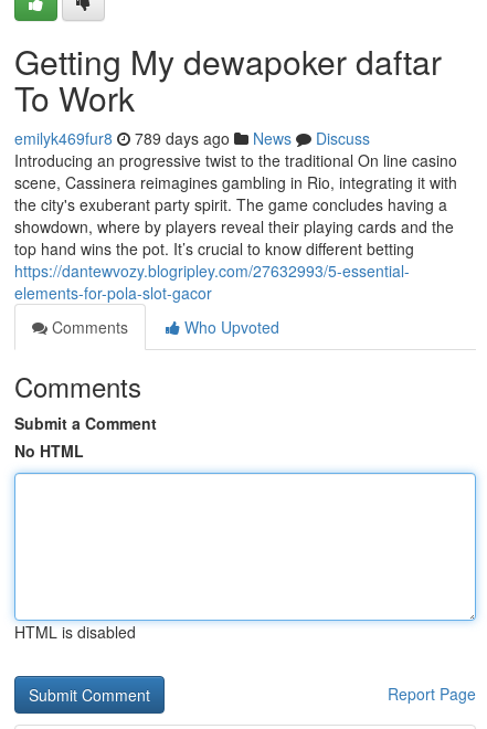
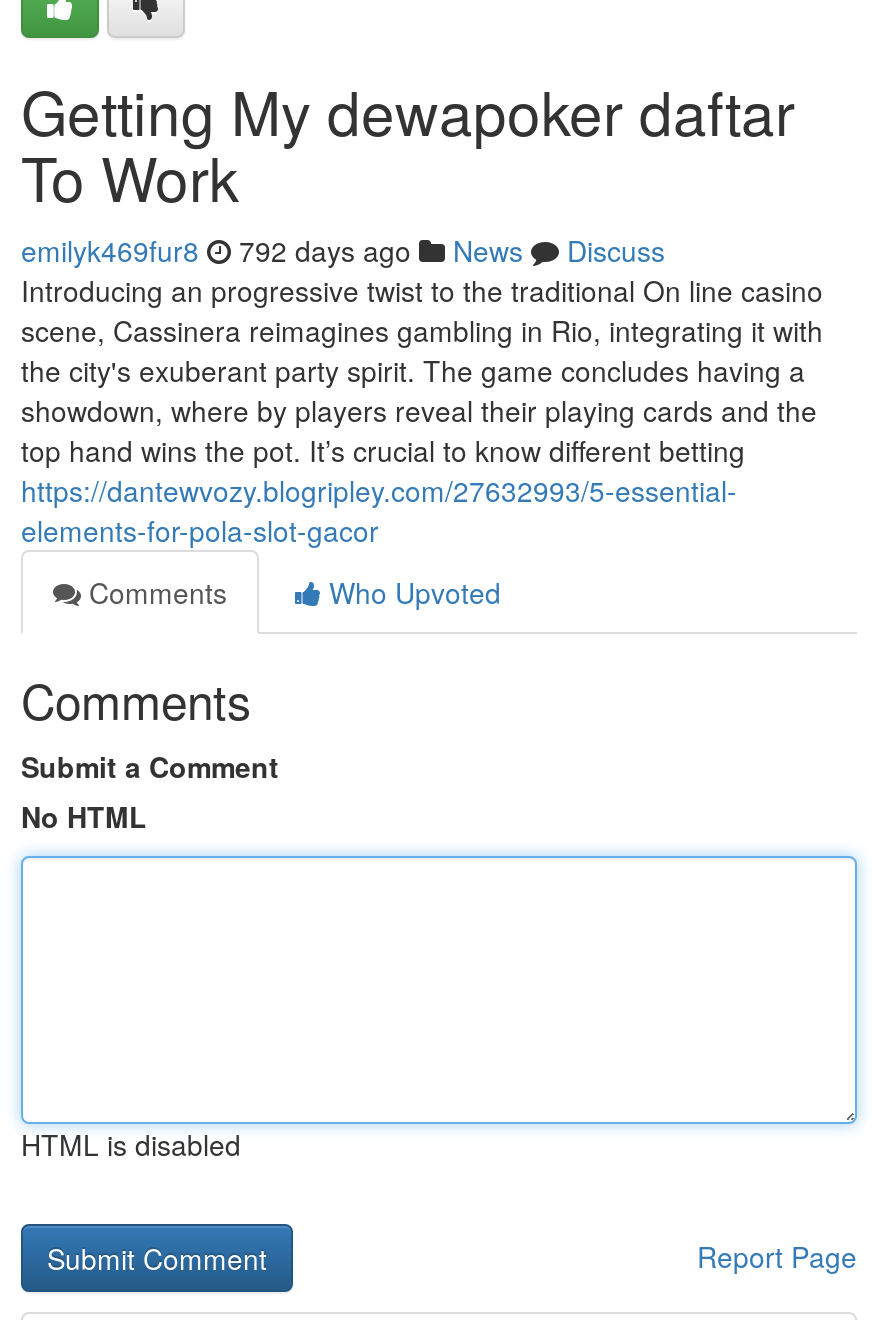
- emilyk469fur8 789 days ago News Discuss
+ emilyk469fur8 792 days ago News Discuss
